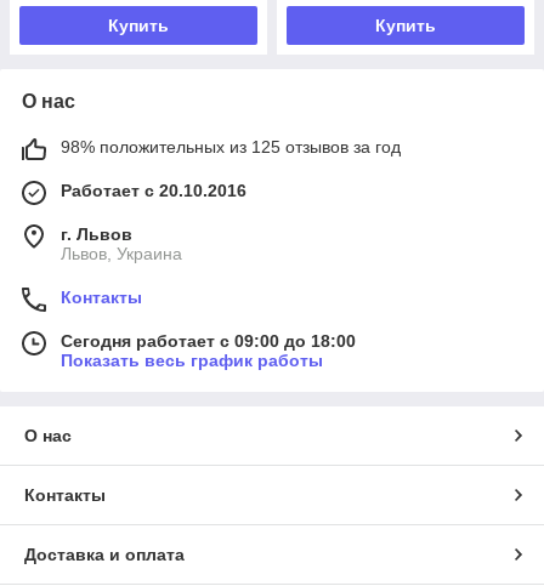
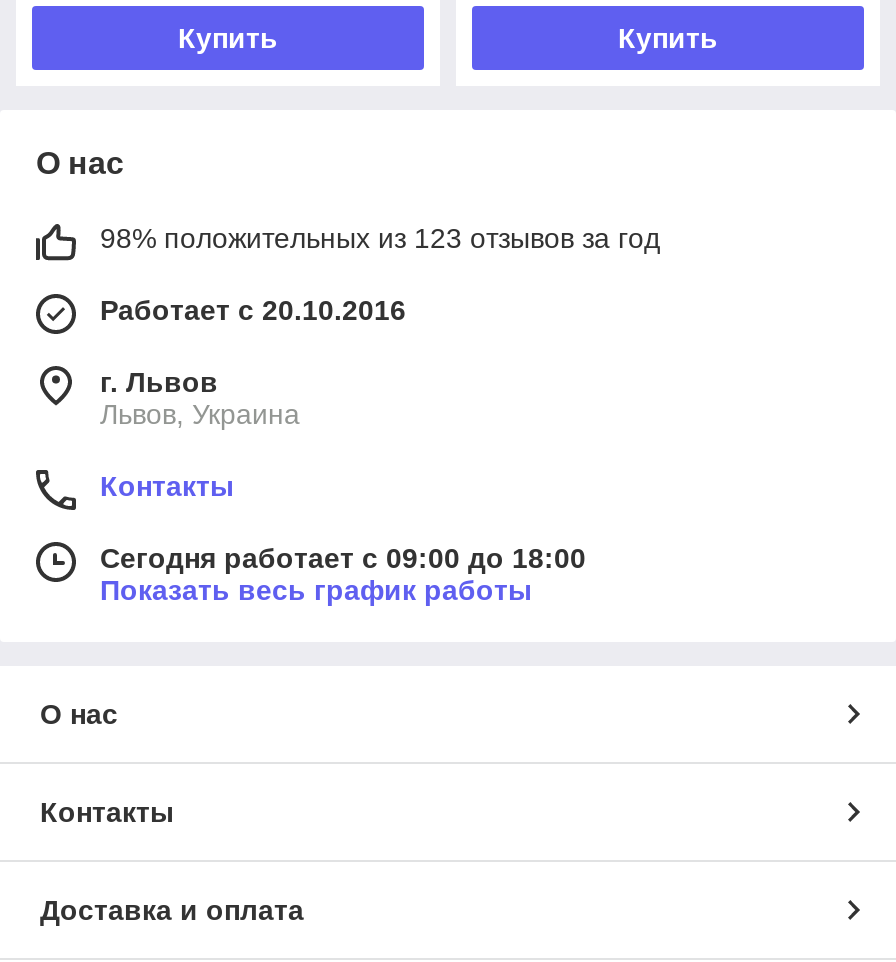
- 98% положительных из 125 отзывов за год
+ 98% положительных из 123 отзывов за год
